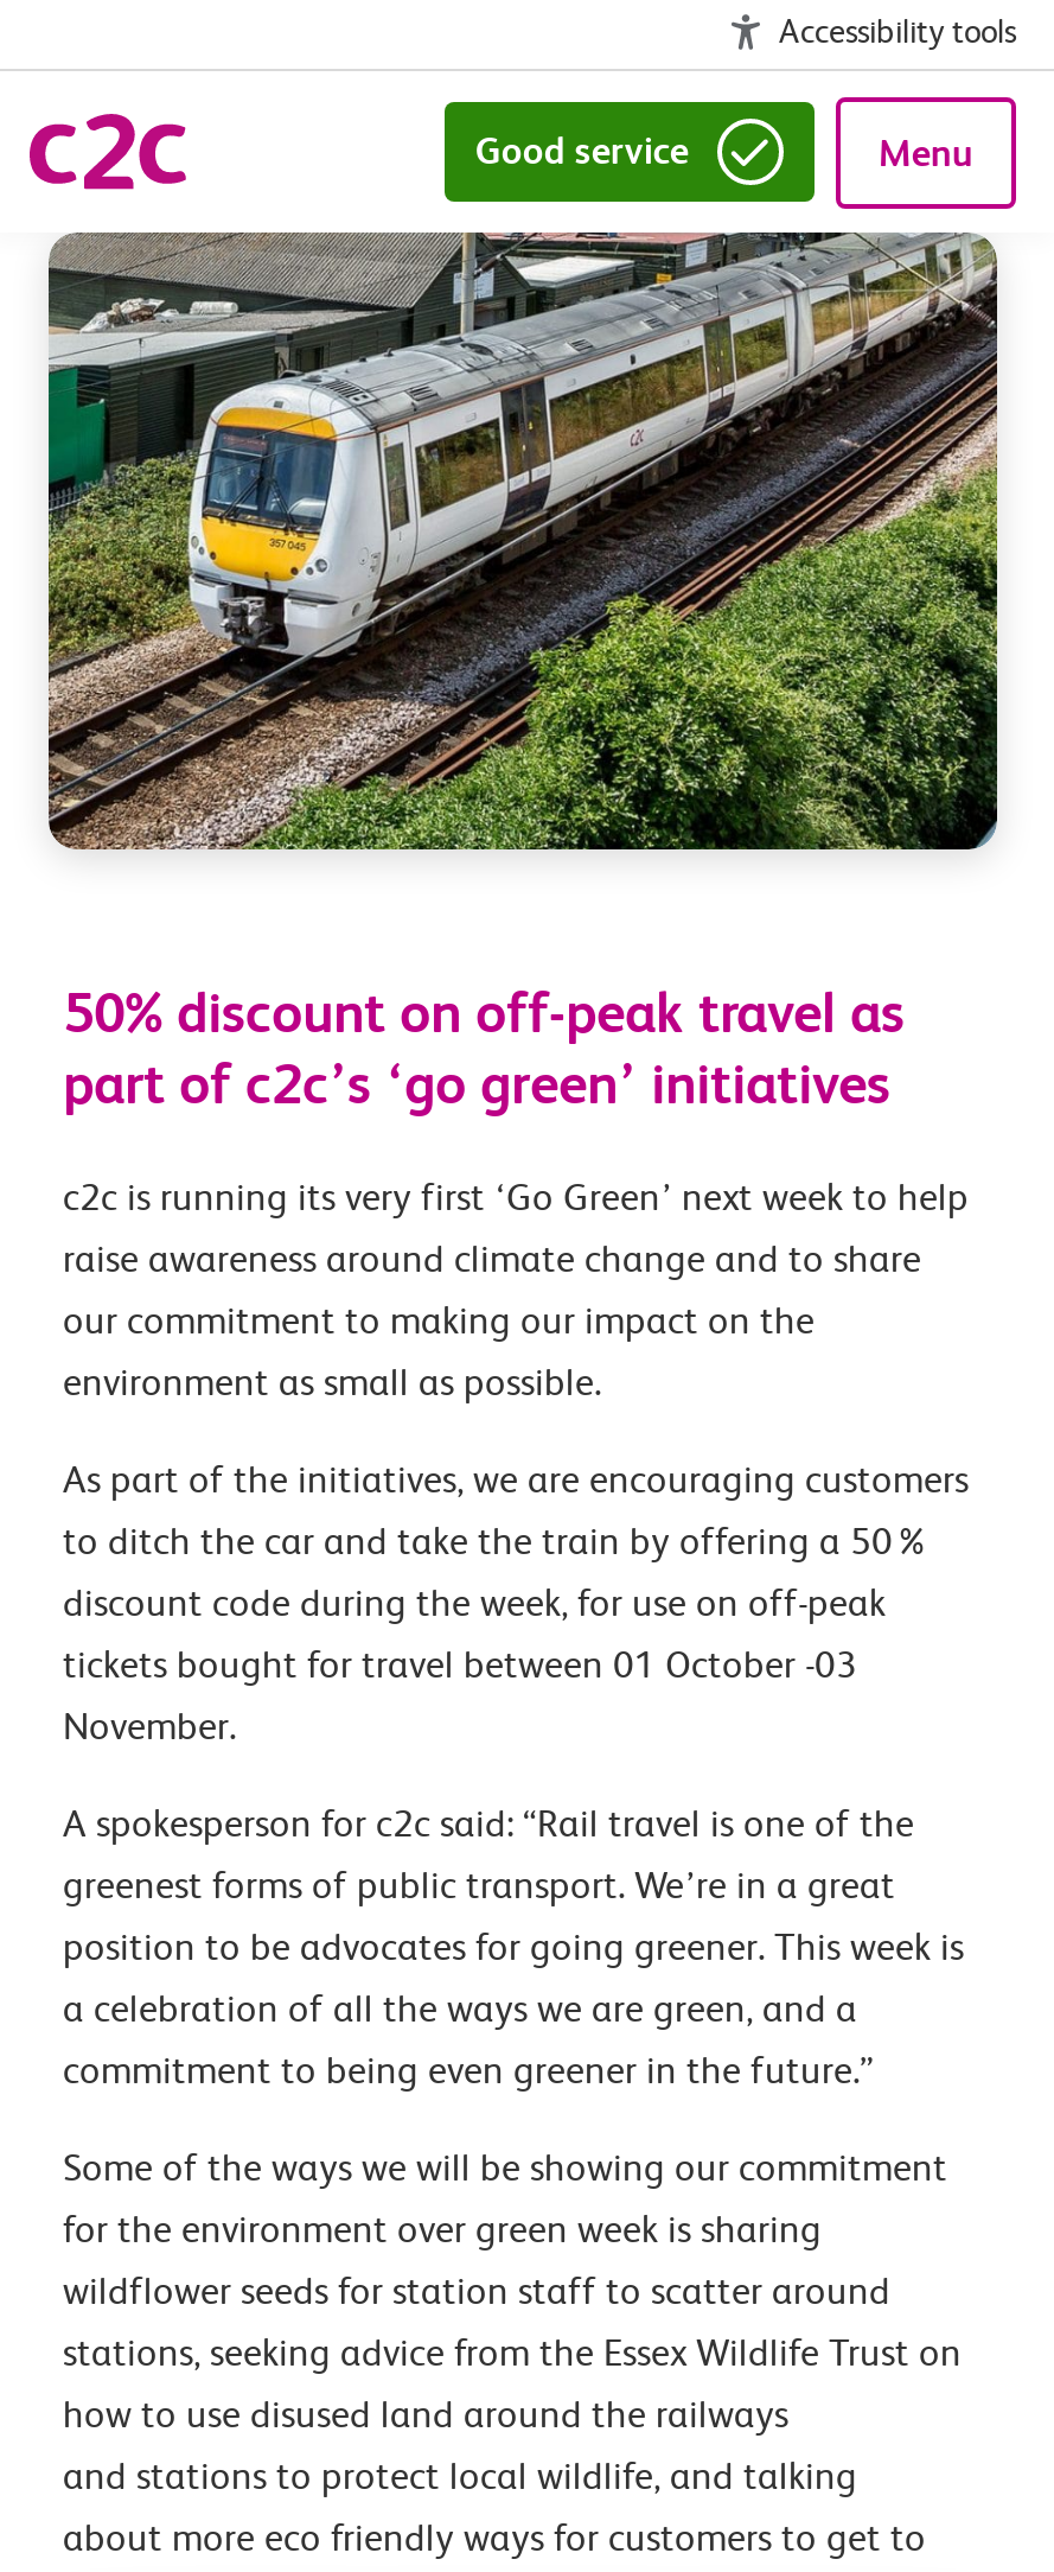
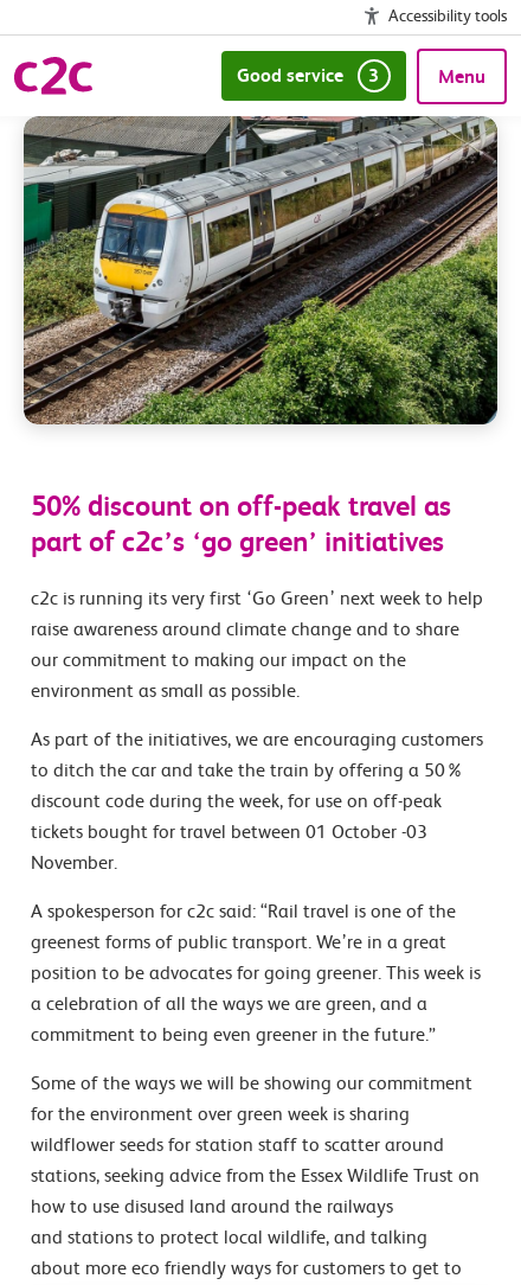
+ 3
